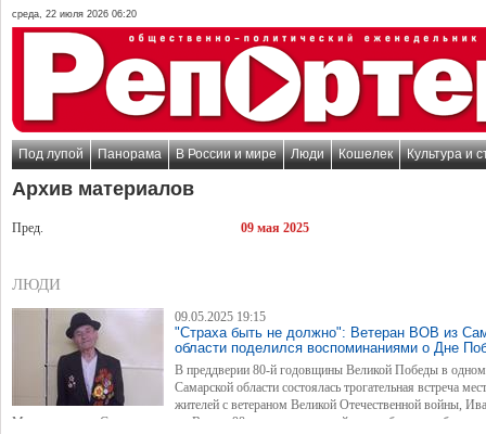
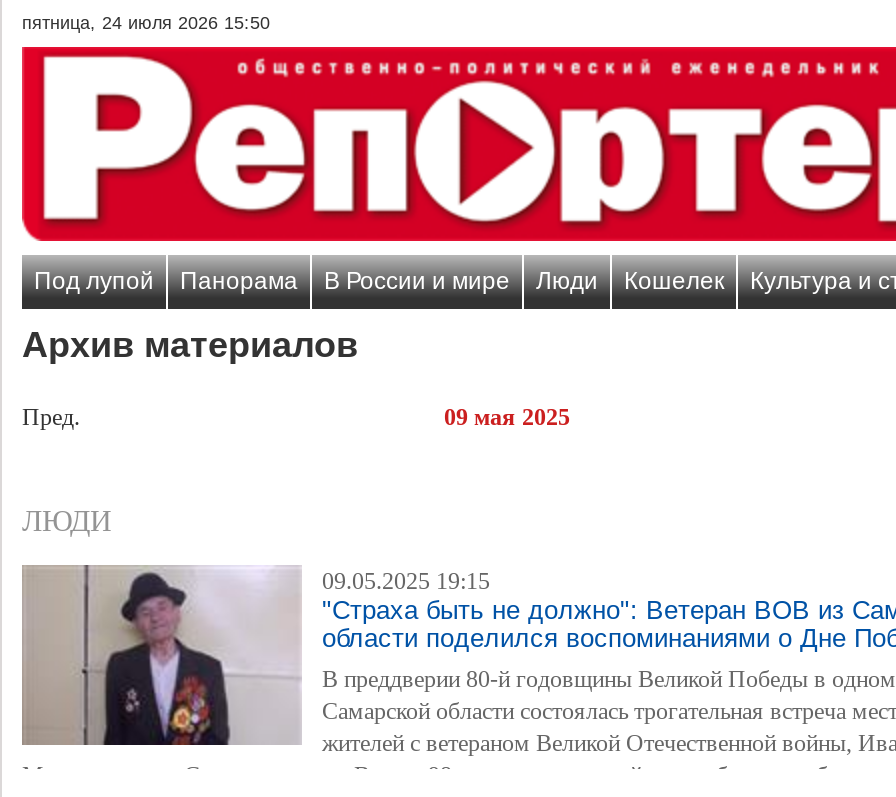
- среда, 22 июля 2026 06:20
+ пятница, 24 июля 2026 15:50
